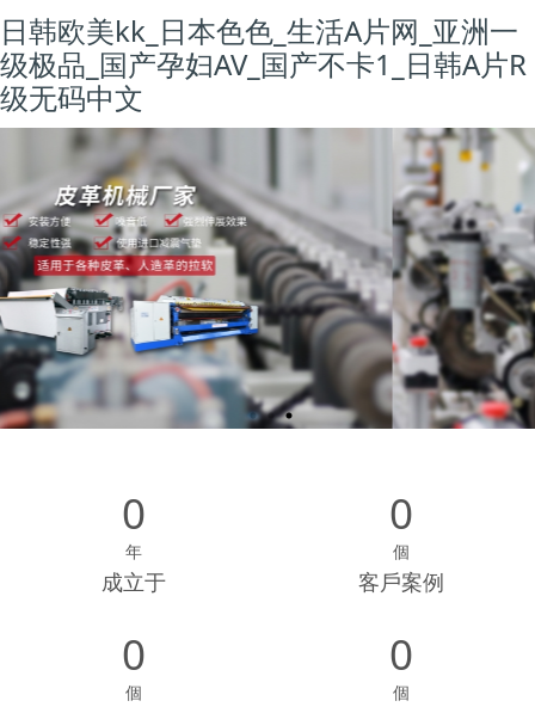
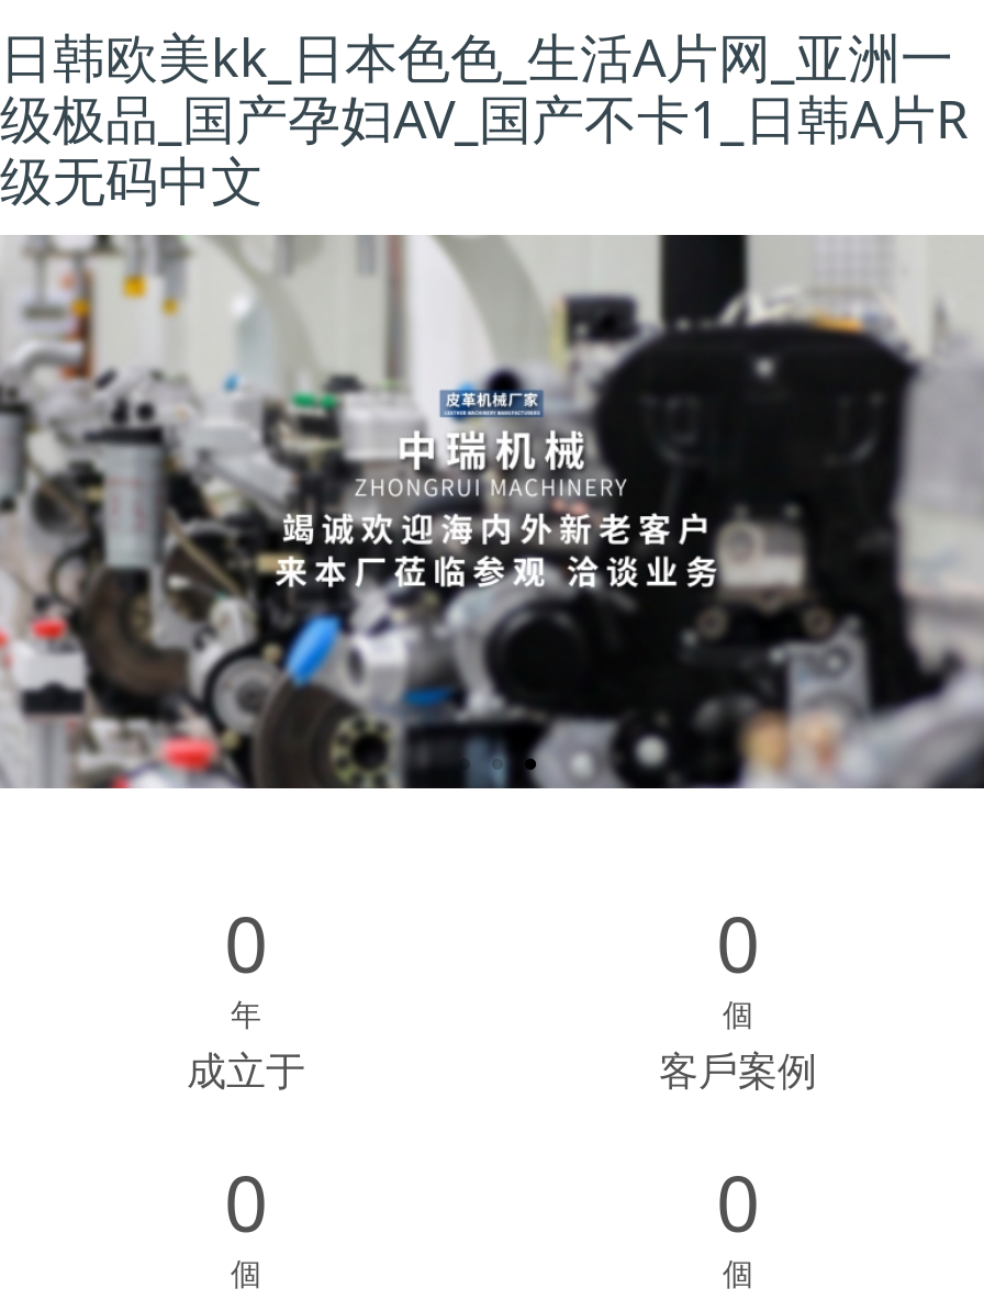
- [image]
+ [image]
